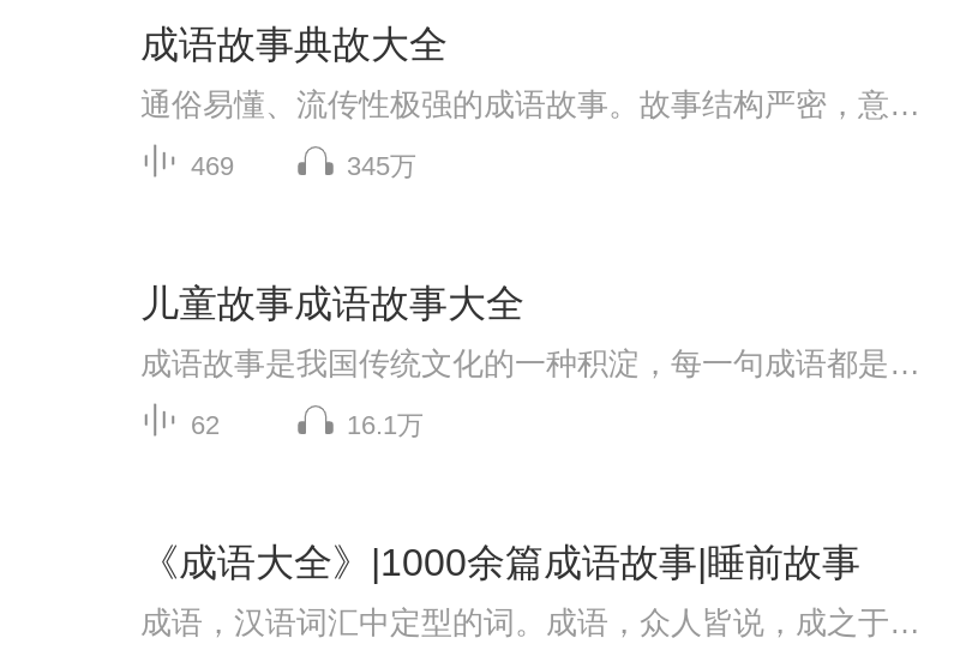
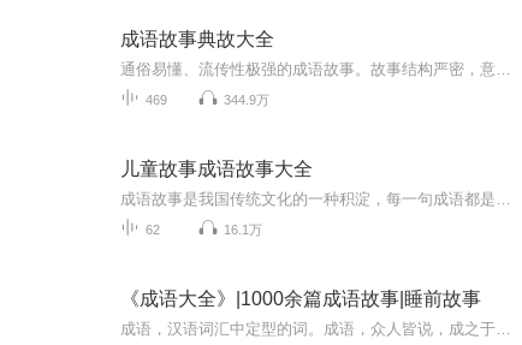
- 345万
+ 344.9万
